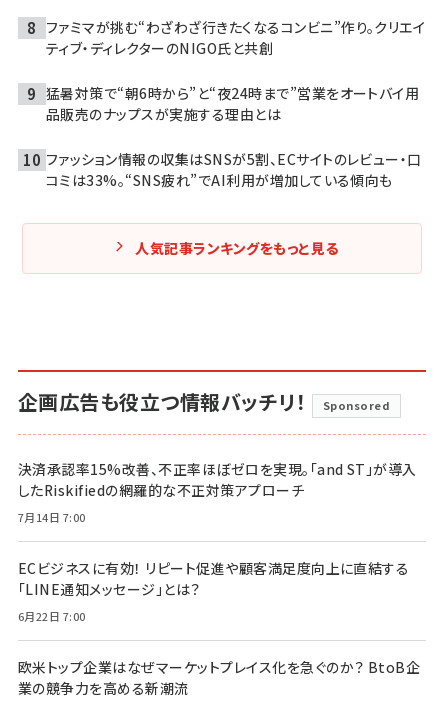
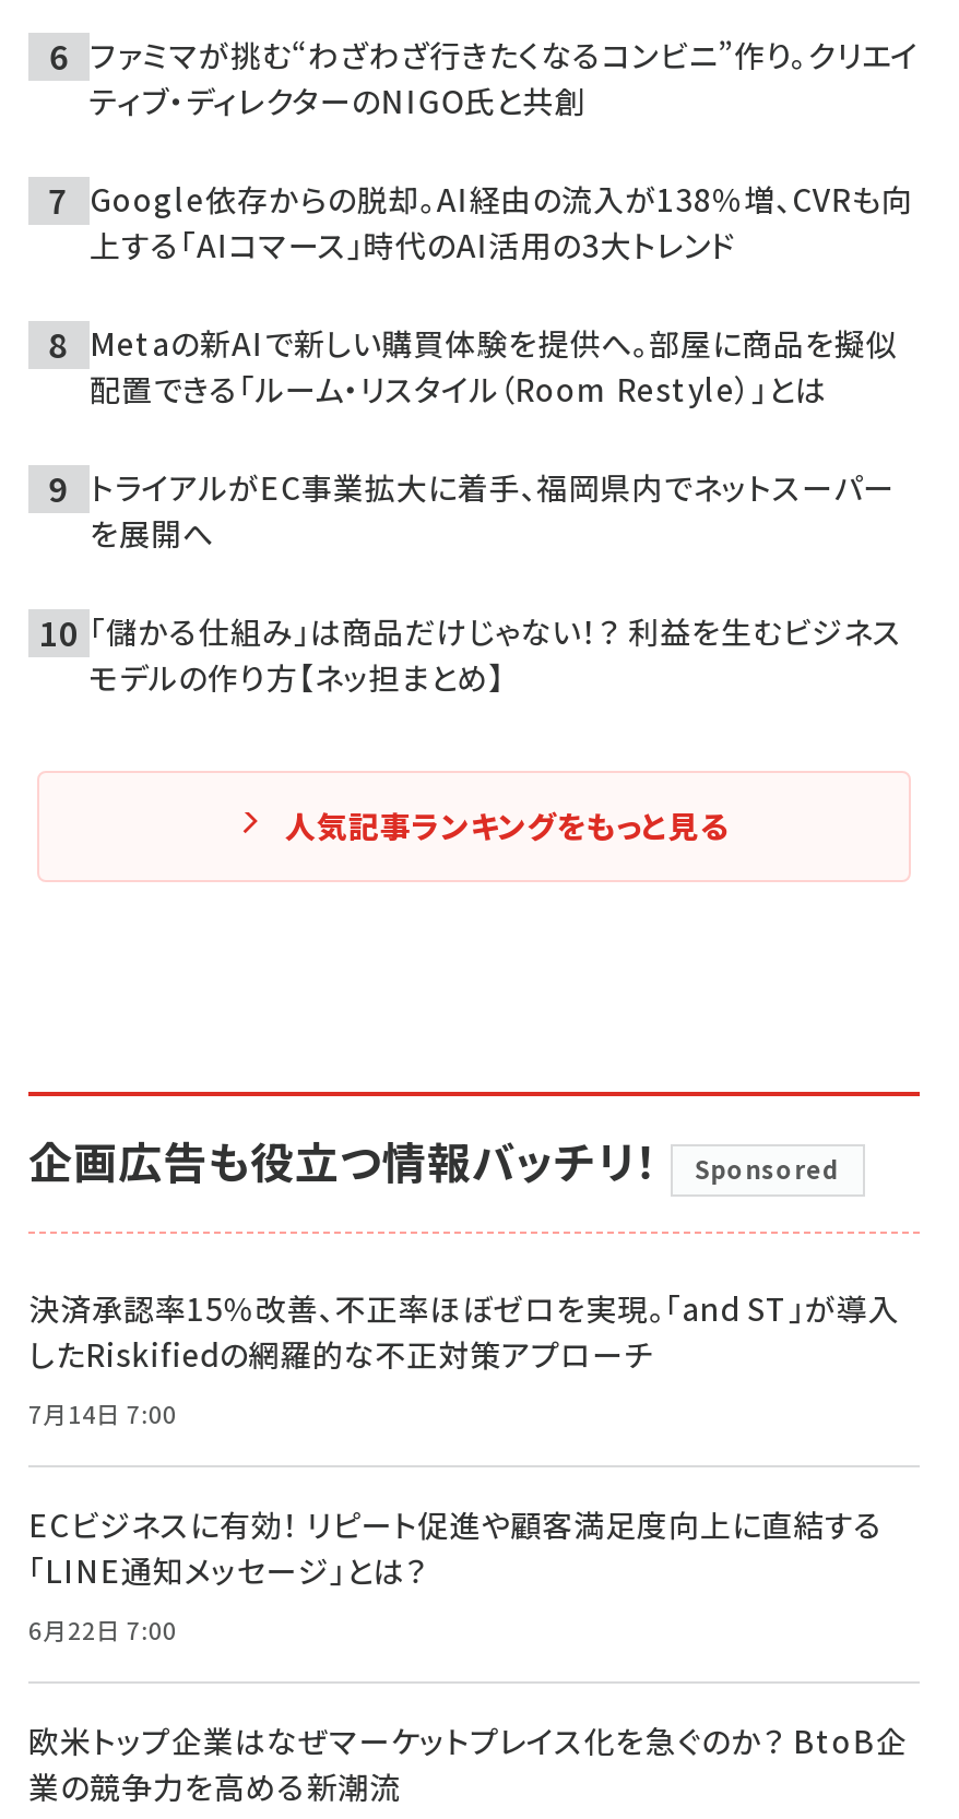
- 猛暑対策で“朝6時から”と“夜24時まで”営業をオートバイ用
- 品販売のナップスが実施する理由とは
- ファッション情報の収集はSNSが5割、ECサイトのレビュー・口
- コミは33%。“SNS疲れ”でAI利用が増加している傾向も
+ Google依存からの脱却。AI経由の流入が138%増、CVRも向
+ 上する「AIコマース」時代のAI活用の3大トレンド
+ Metaの新AIで新しい購買体験を提供へ。部屋に商品を擬似
+ 配置できる「ルーム・リスタイル（Room Restyle）」とは
+ トライアルがEC事業拡大に着手、福岡県内でネットスーパー
+ を展開へ
+ 「儲かる仕組み」は商品だけじゃない！？ 利益を生むビジネス
+ モデルの作り方【ネッ担まとめ】
